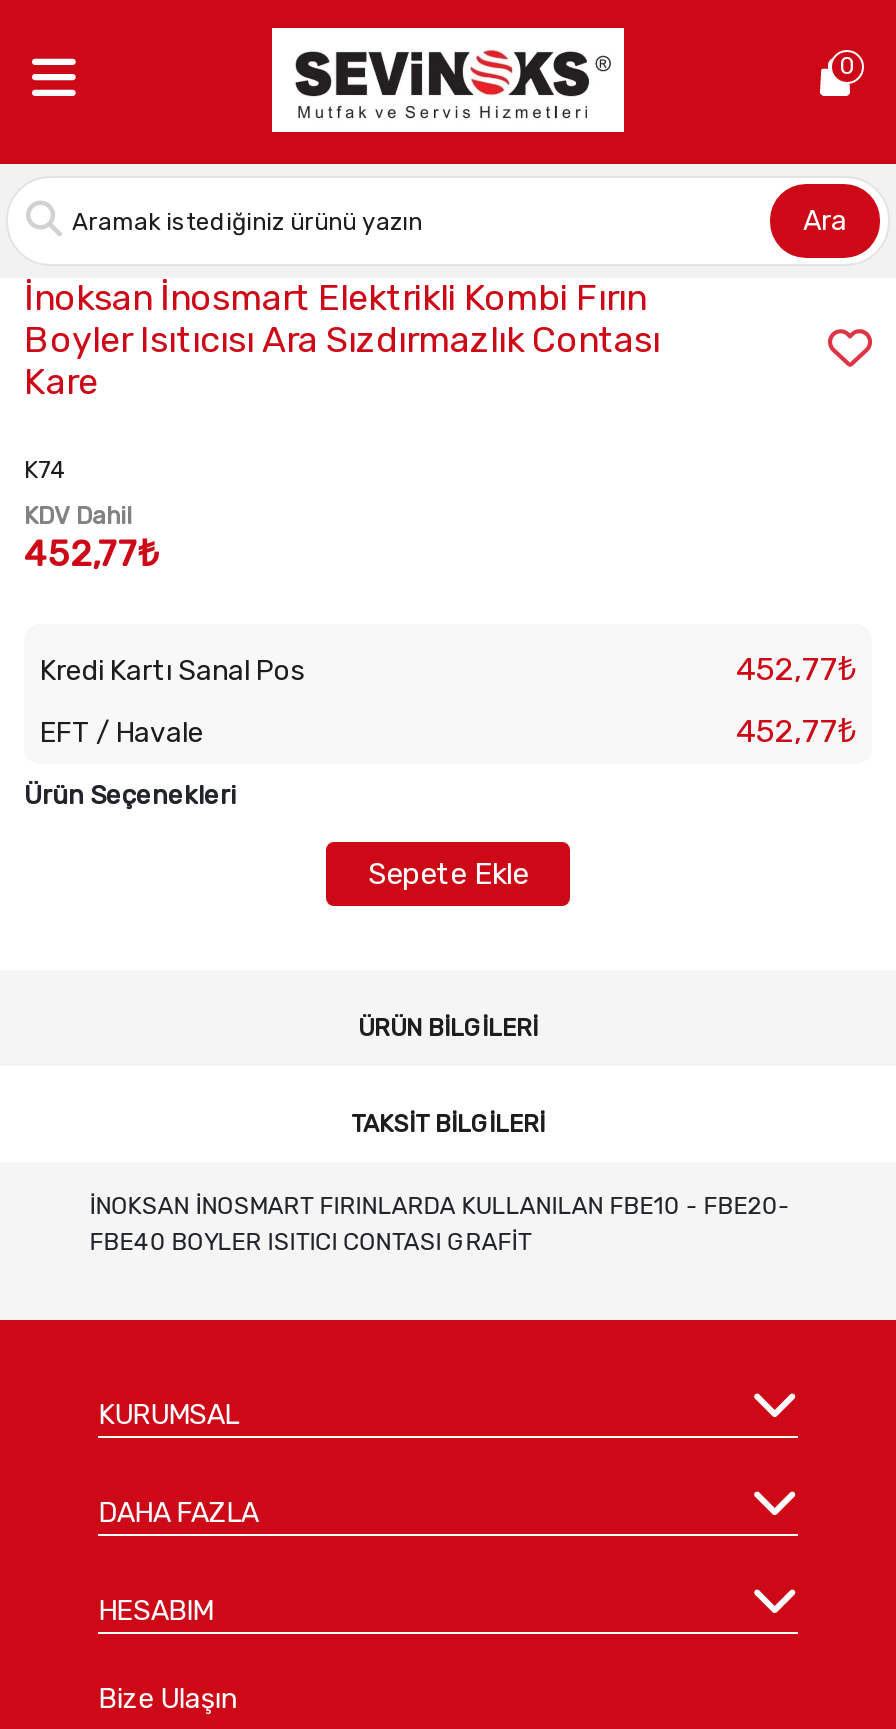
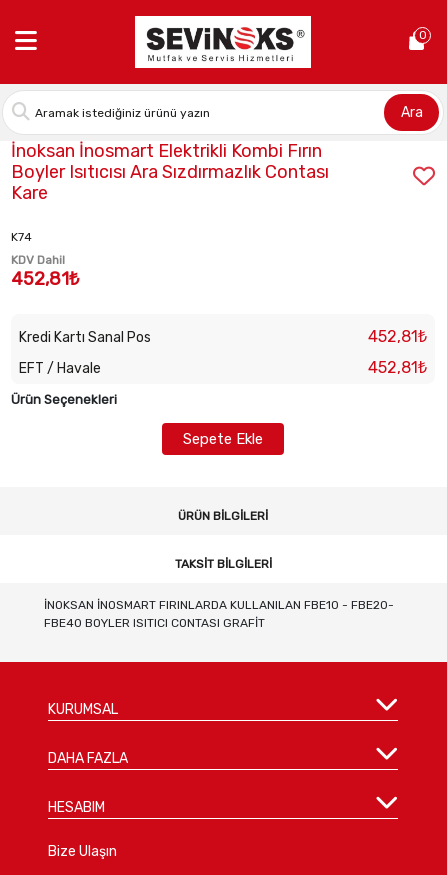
- 452,77₺
+ 452,81₺

- 452,77₺
+ 452,81₺

- 452,77₺
+ 452,81₺
